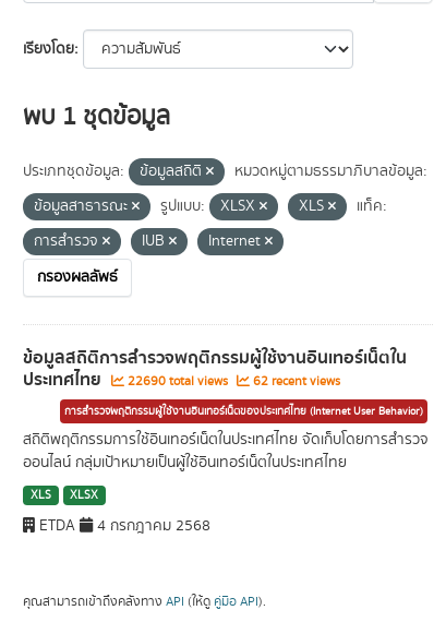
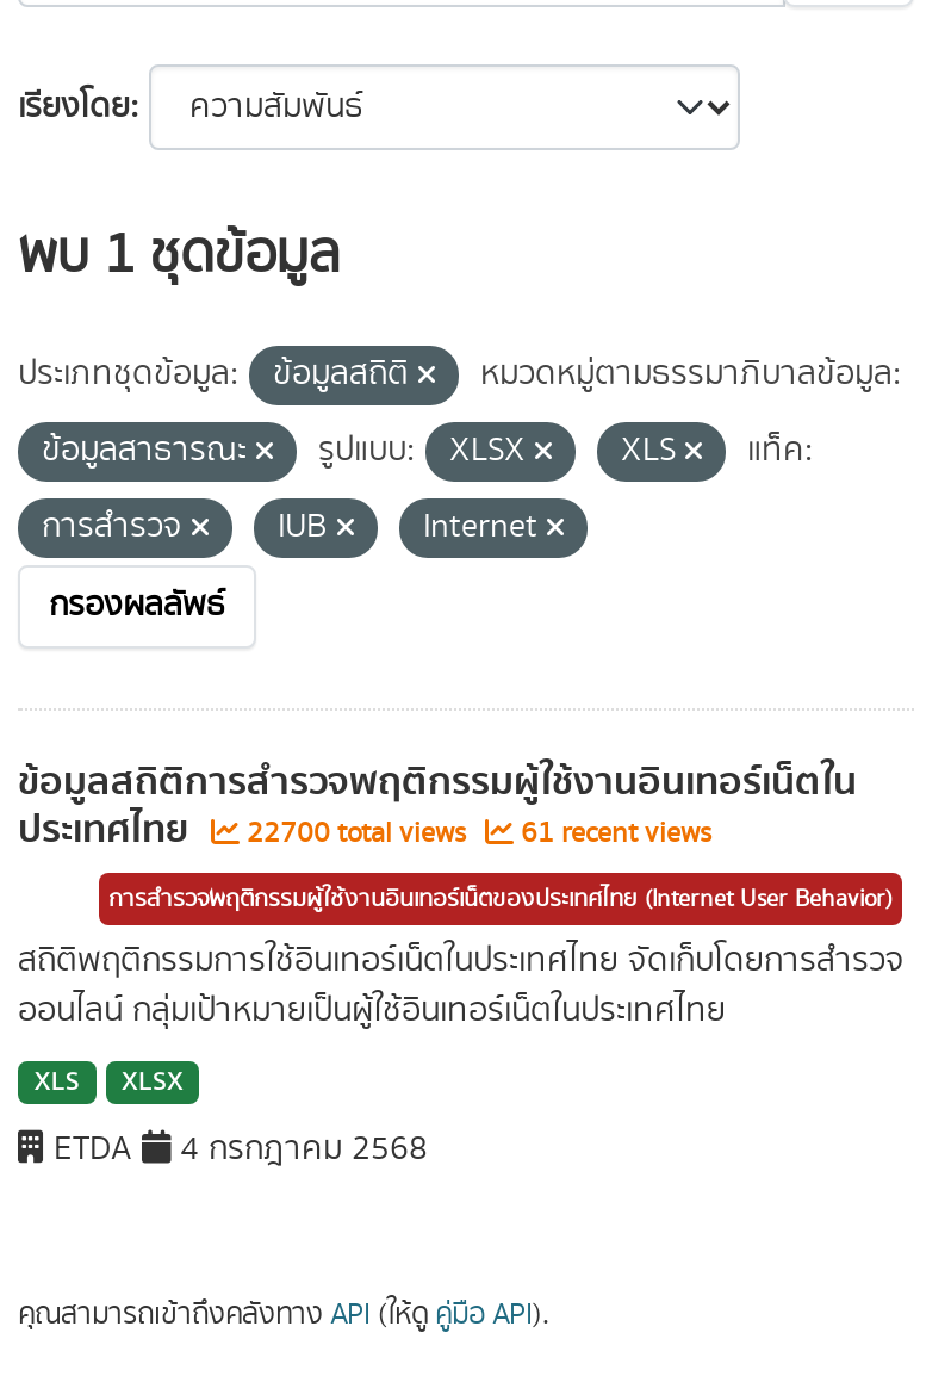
- 22690 total views
+ 22700 total views

- 62 recent views
+ 61 recent views
